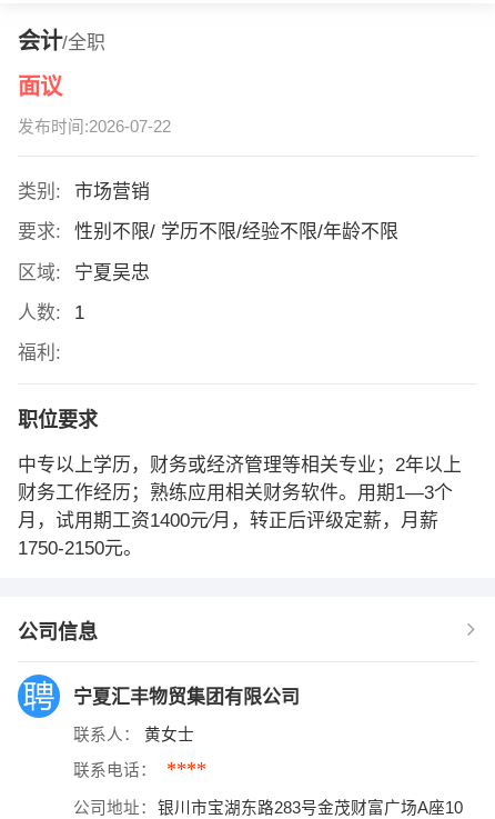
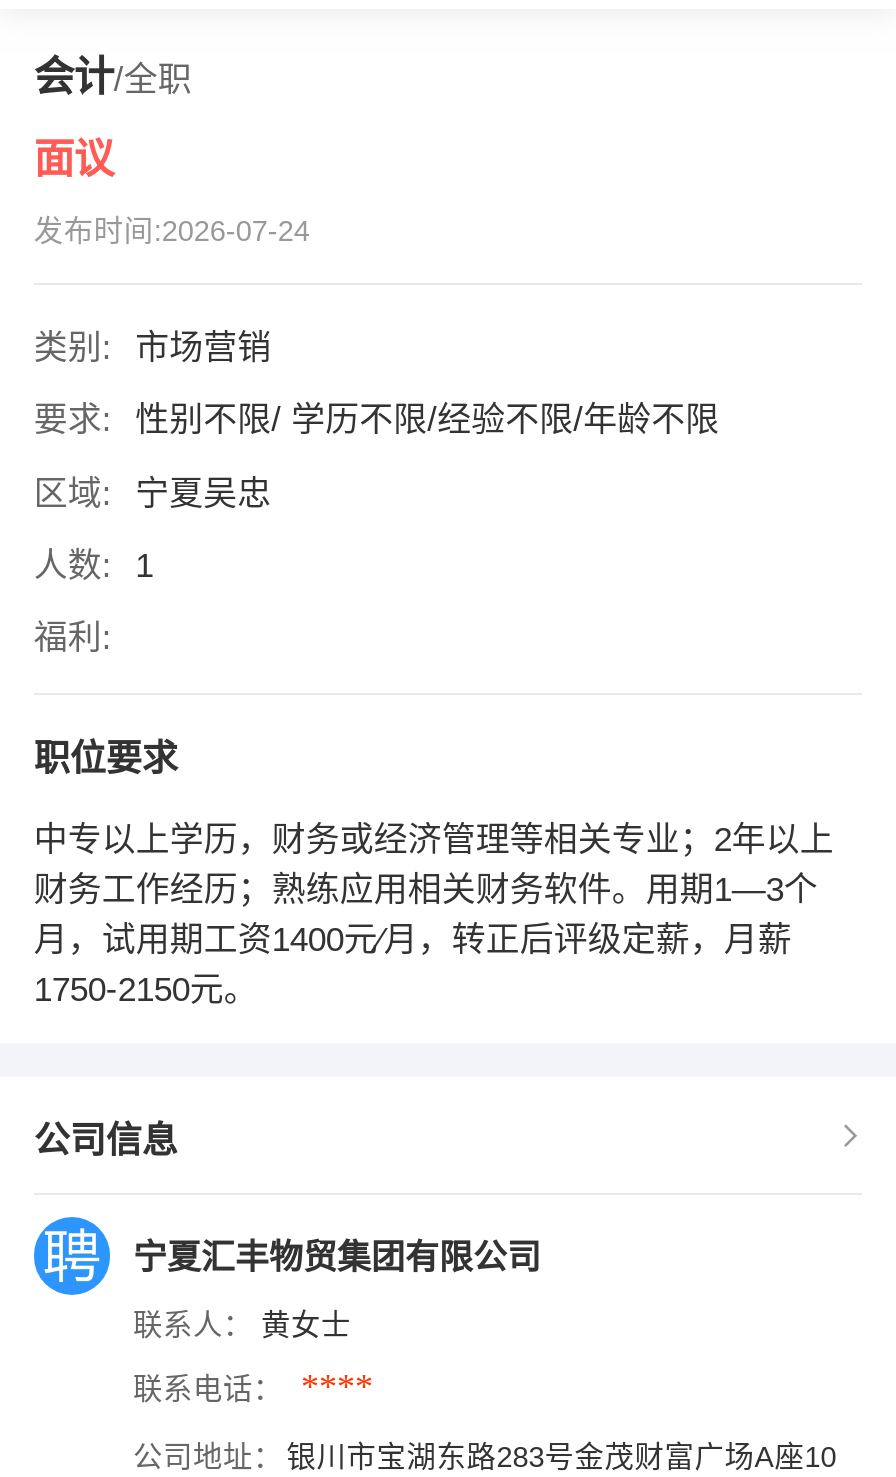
- 发布时间:2026-07-22
+ 发布时间:2026-07-24
